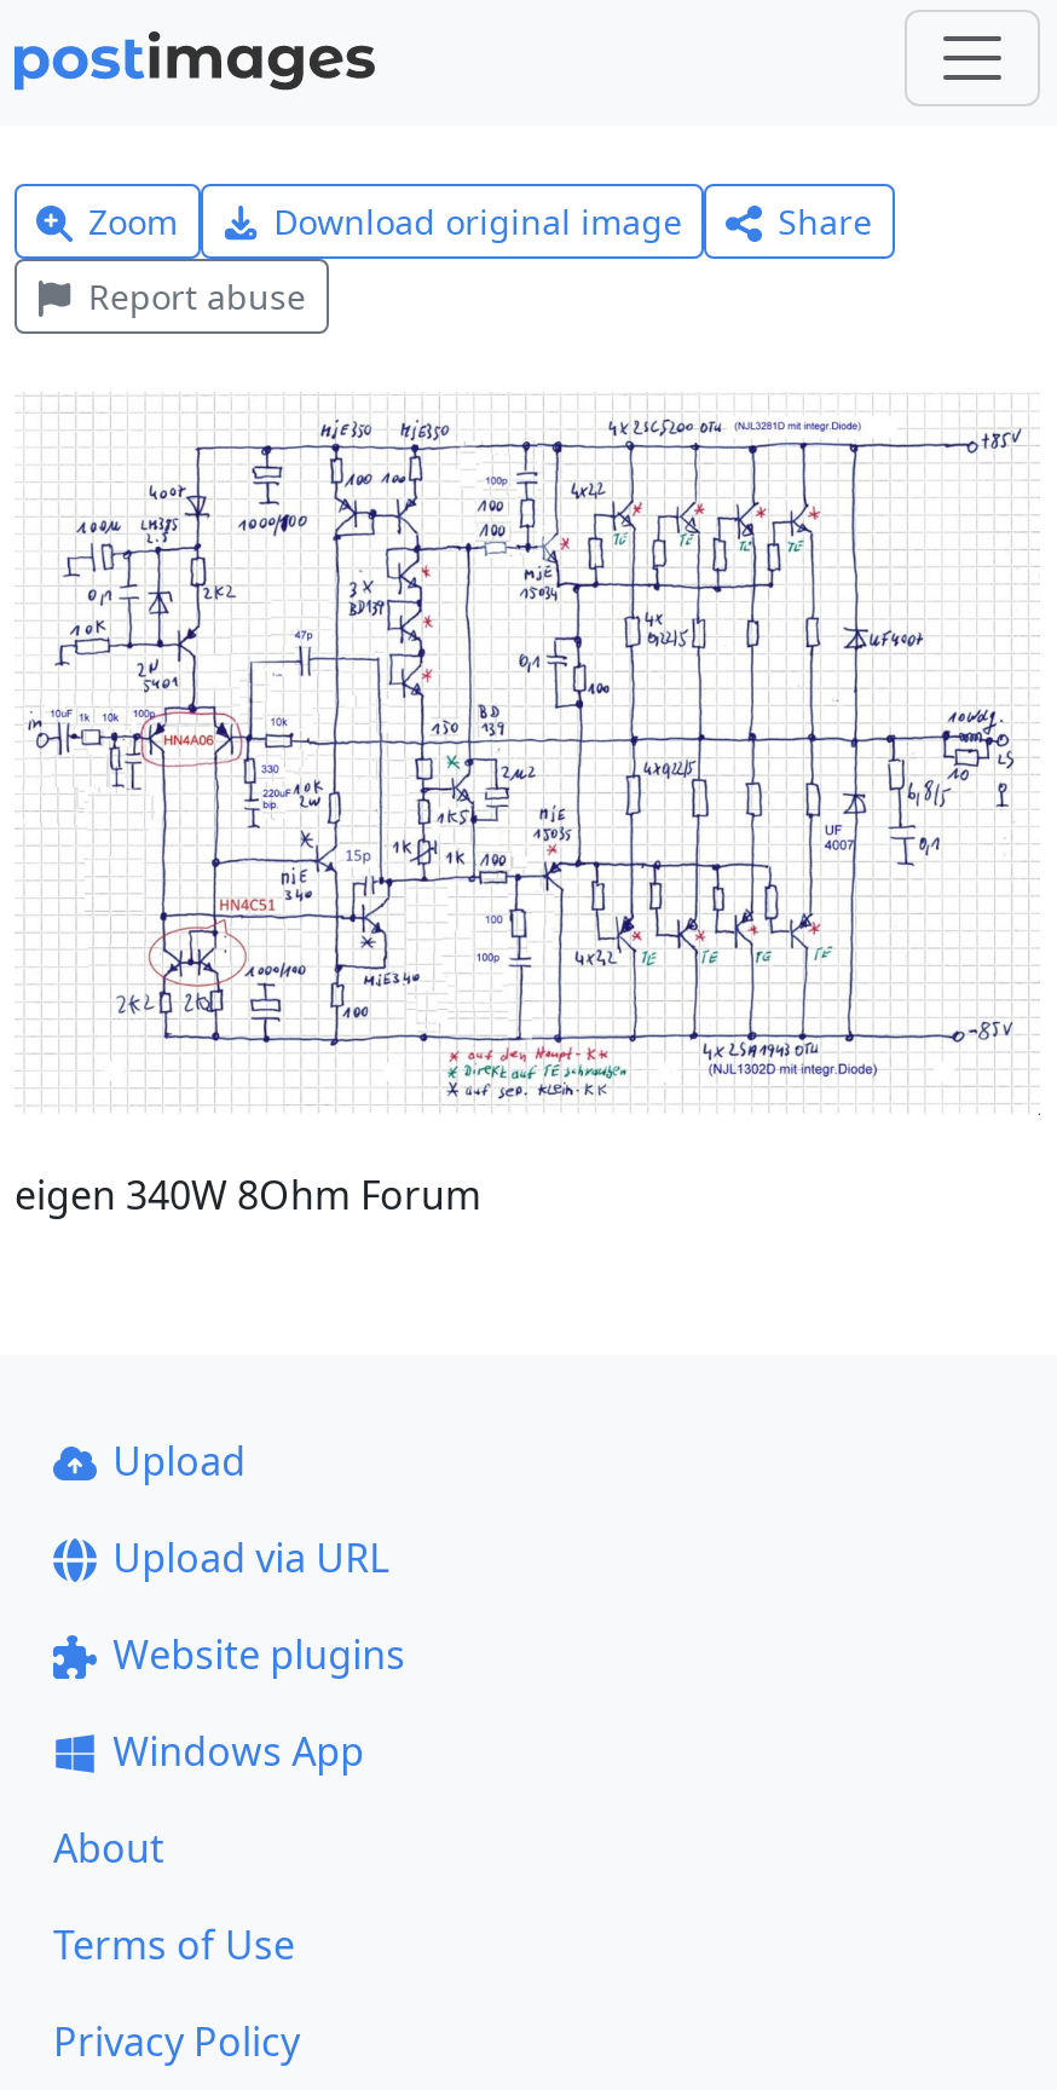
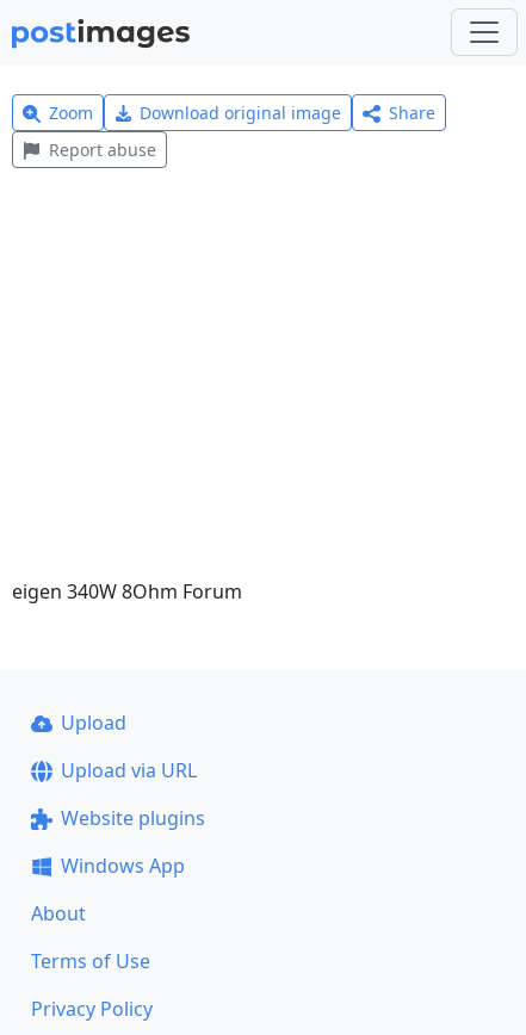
- [image]
